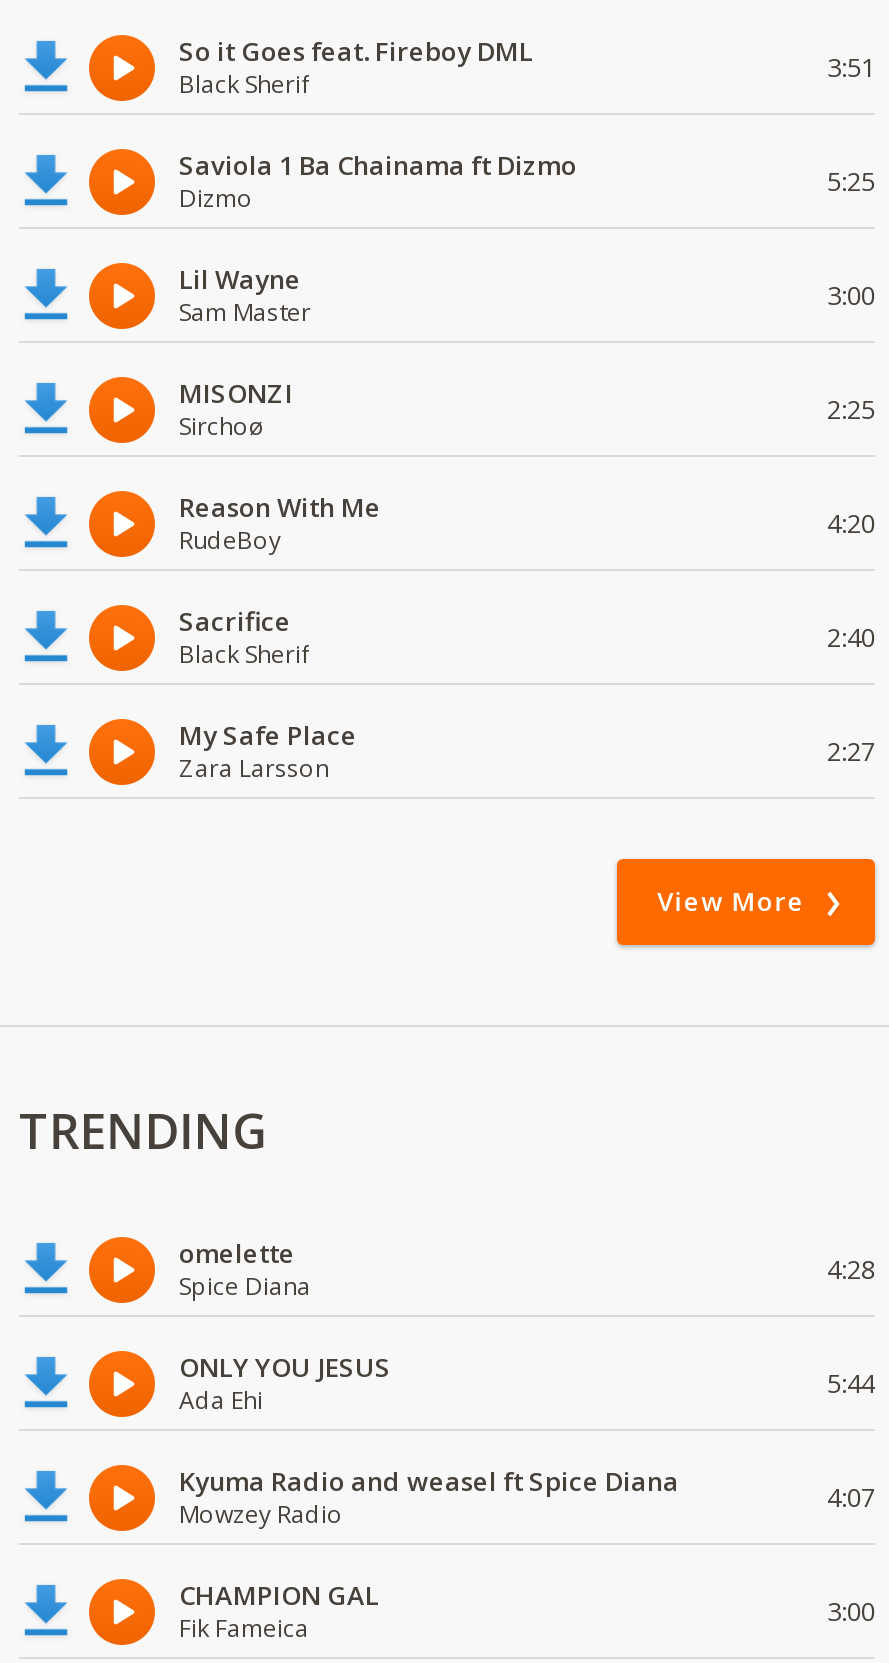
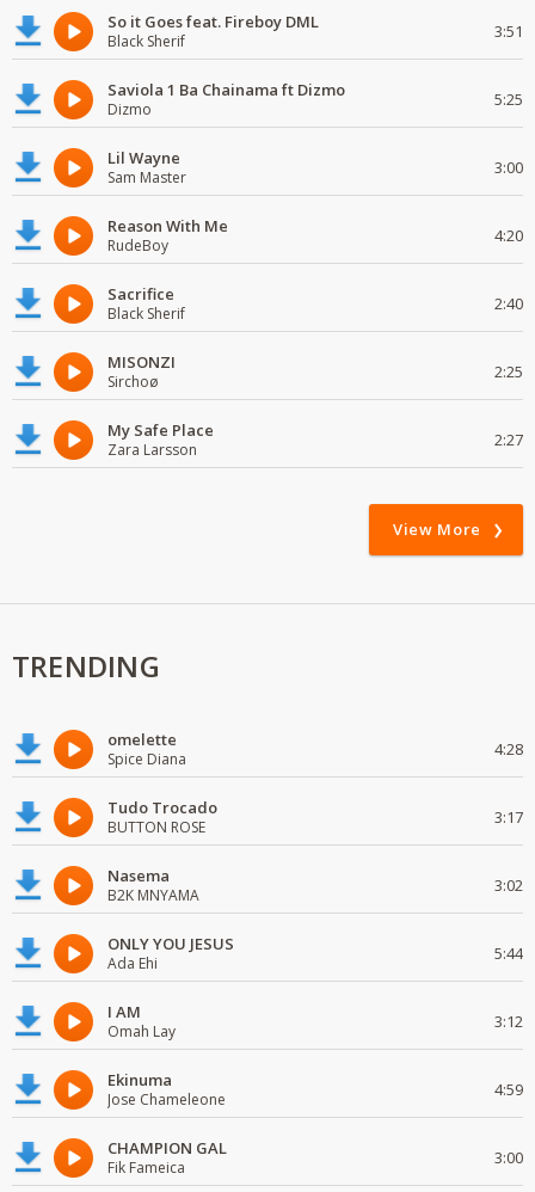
moved down: MISONZI | Sirchoø | 2:25

moved up: Reason With Me | RudeBoy | 4:20 | Sacrifice | Black Sherif | 2:40

+ Tudo Trocado
+ BUTTON ROSE
+ 3:17
+ Nasema
+ B2K MNYAMA
+ 3:02

- Kyuma Radio and weasel ft Spice Diana
- Mowzey Radio
- 4:07
+ I AM
+ Omah Lay
+ 3:12
+ Ekinuma
+ Jose Chameleone
+ 4:59
